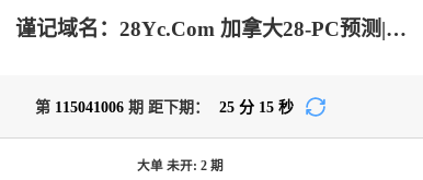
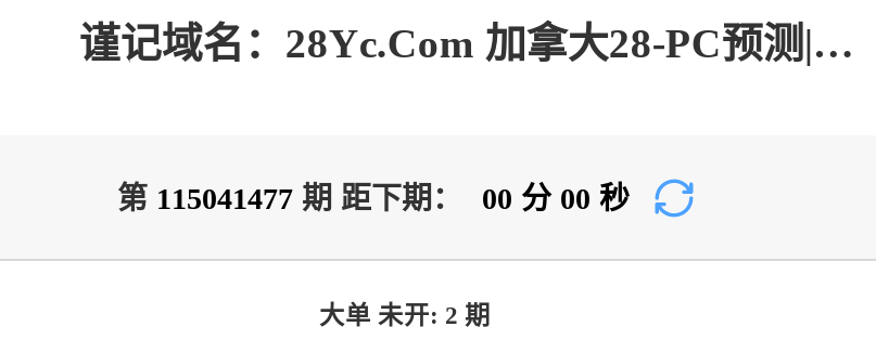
- 第115041006期 距下期： 25分 15秒
+ 第115041477期 距下期： 00分 00秒
